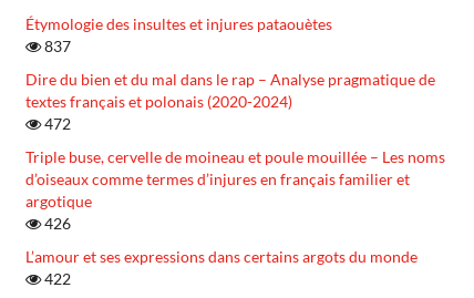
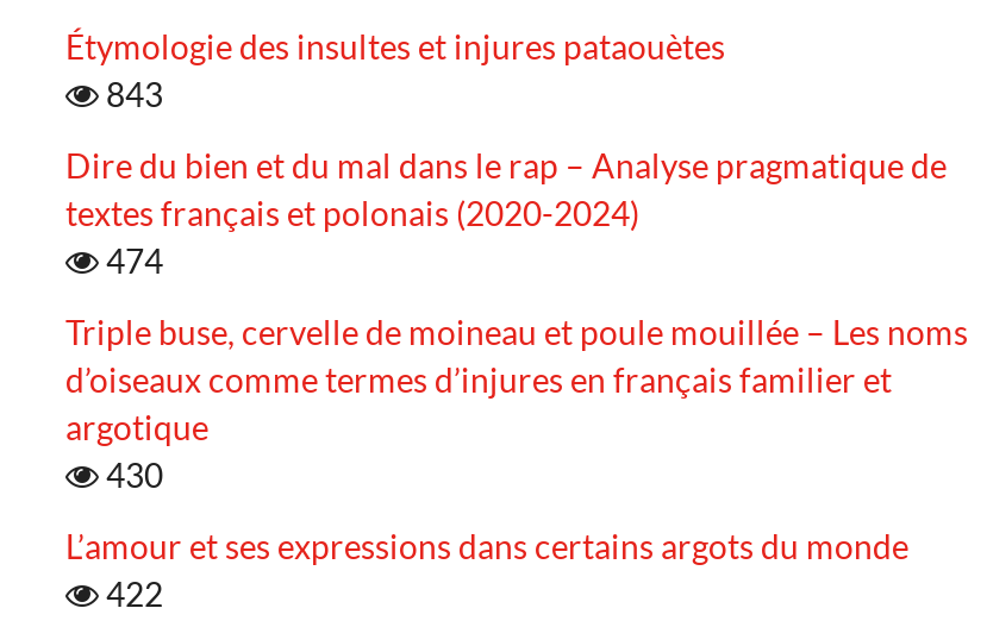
- 837
+ 843

- 472
+ 474

- 426
+ 430
